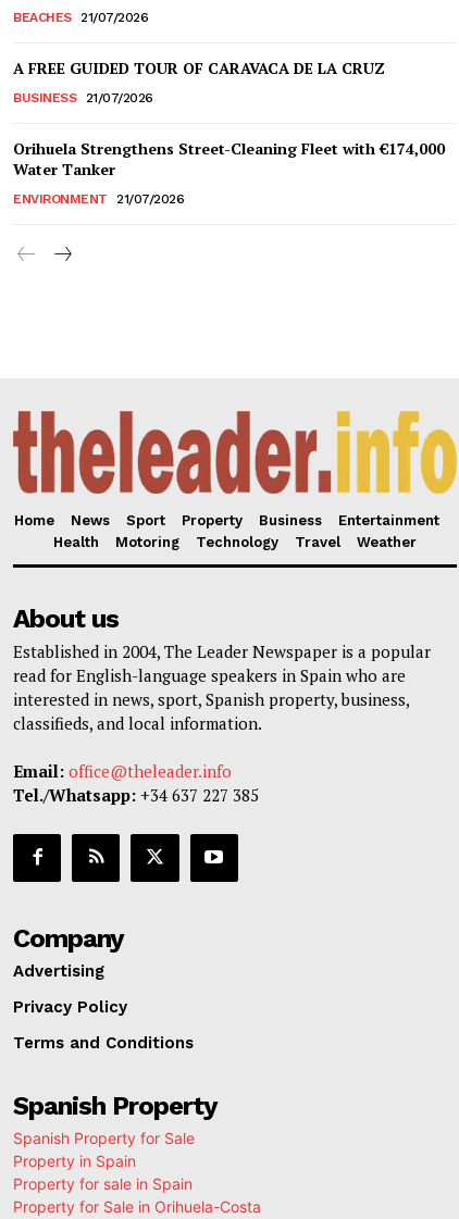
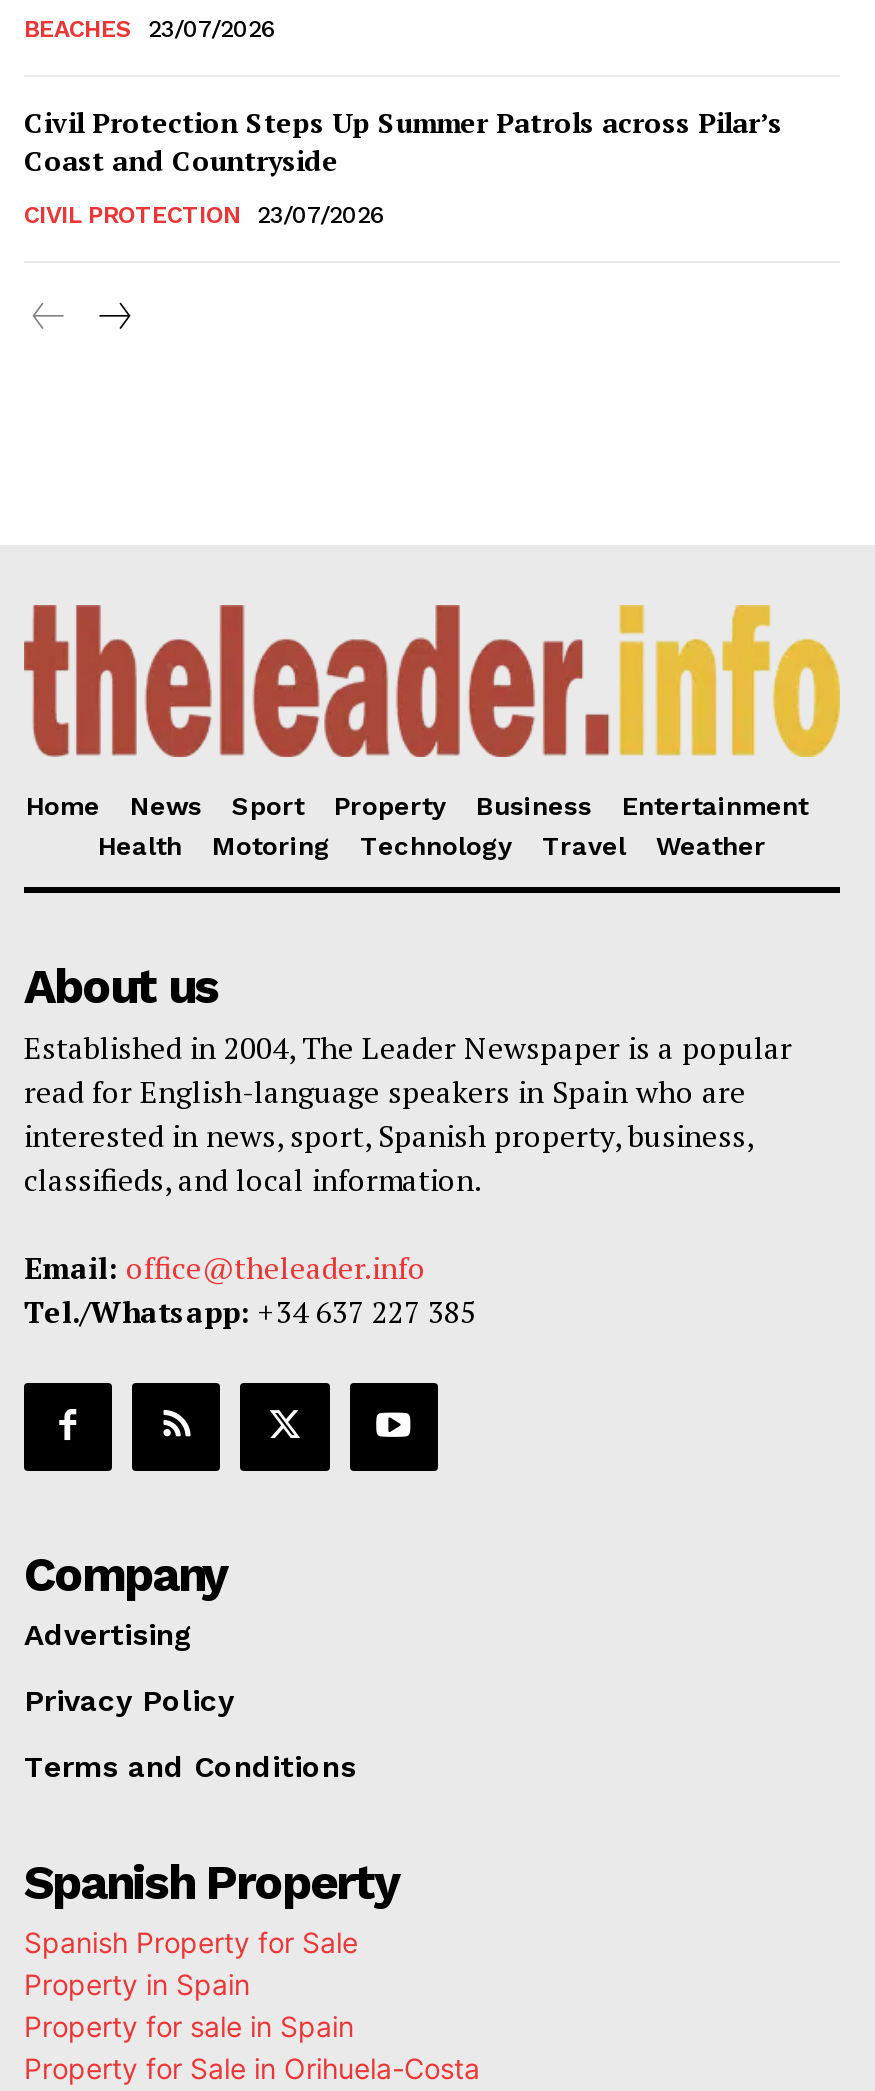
- 21/07/2026
- A FREE GUIDED TOUR OF CARAVACA DE LA CRUZ
- BUSINESS
- 21/07/2026
- Orihuela Strengthens Street-Cleaning Fleet with €174,000
- Water Tanker
- ENVIRONMENT
- 21/07/2026
+ 23/07/2026
+ Civil Protection Steps Up Summer Patrols across Pilar’s
+ Coast and Countryside
+ CIVIL PROTECTION
+ 23/07/2026
